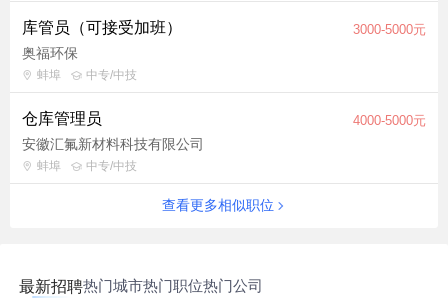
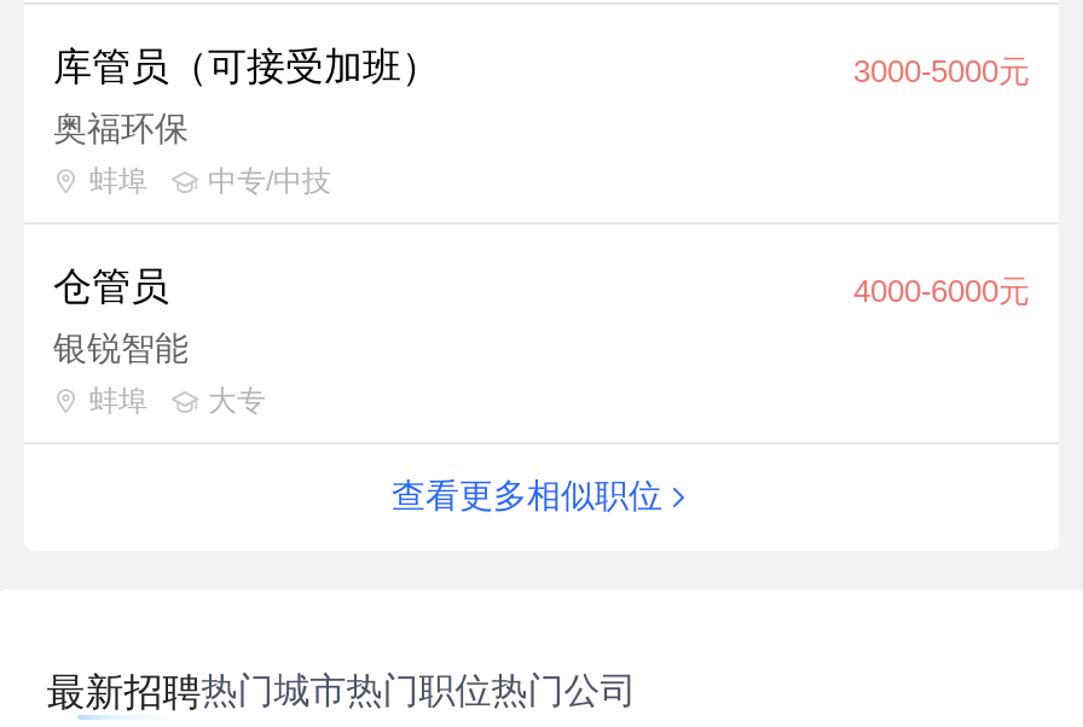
- 仓库管理员
- 4000-5000元
+ 仓管员
+ 4000-6000元

- 安徽汇氟新材料科技有限公司
+ 银锐智能

- 中专/中技
+ 大专
